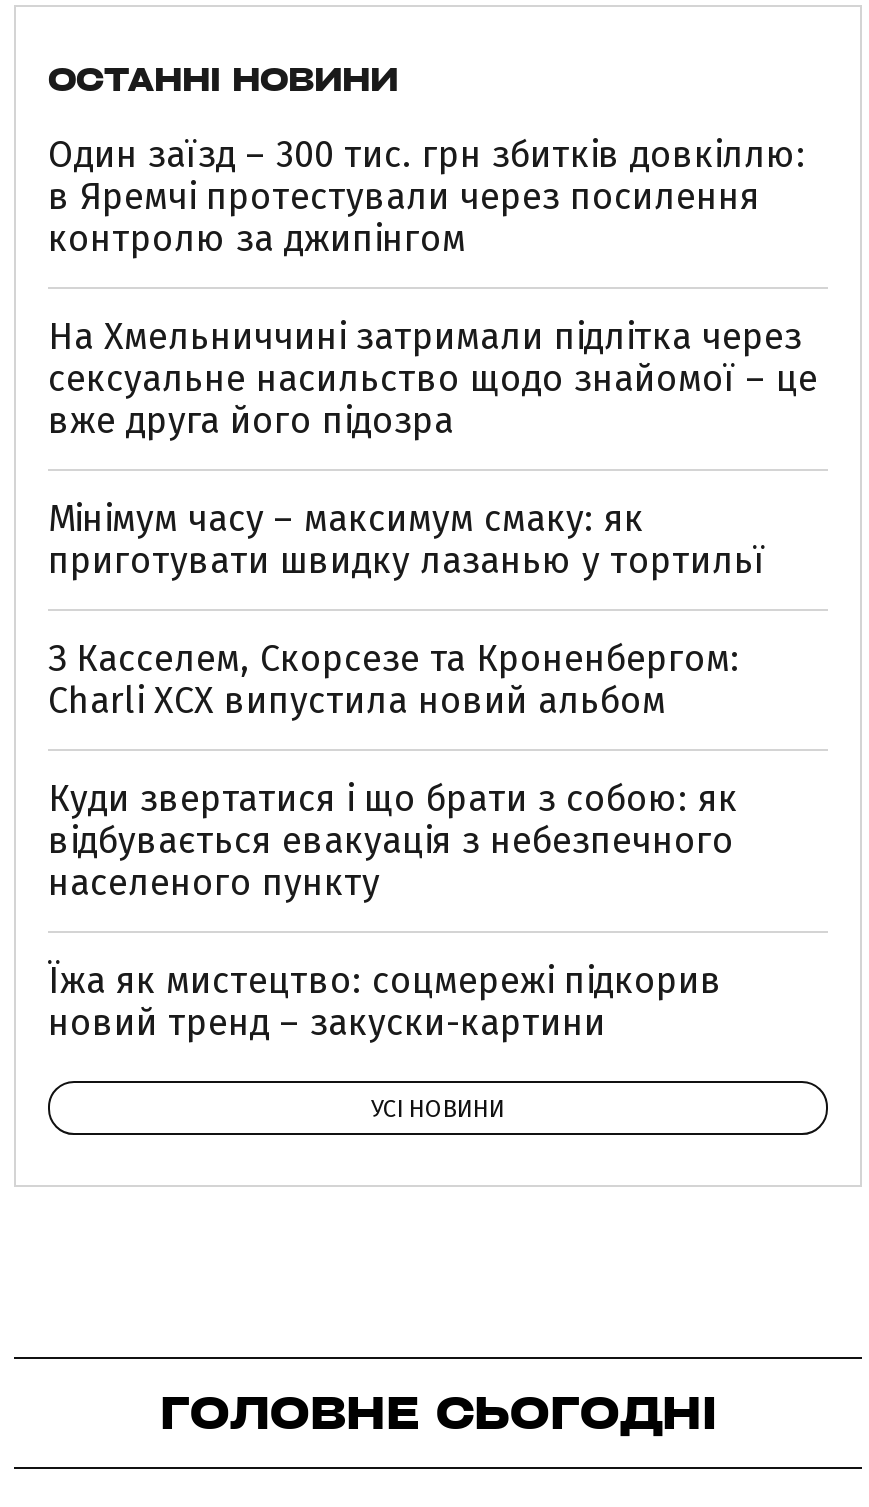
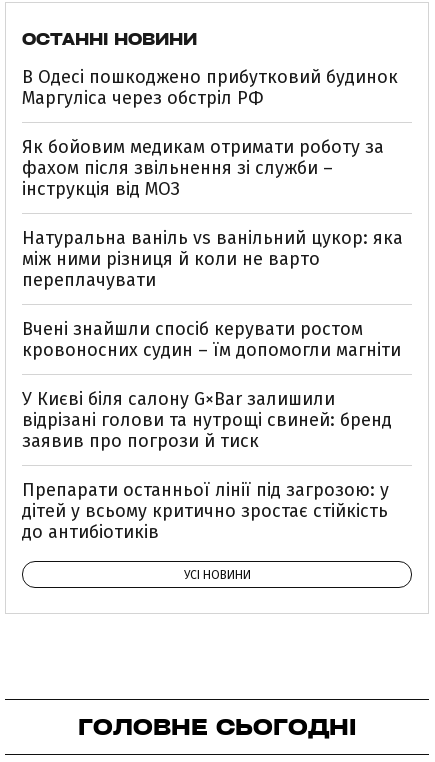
- Один заїзд – 300 тис. грн збитків довкіллю:
- в Яремчі протестували через посилення
- контролю за джипінгом
+ В Одесі пошкоджено прибутковий будинок
+ Маргуліса через обстріл РФ

- На Хмельниччині затримали підлітка через
- сексуальне насильство щодо знайомої – це
- вже друга його підозра
+ Як бойовим медикам отримати роботу за
+ фахом після звільнення зі служби –
+ інструкція від МОЗ

- Мінімум часу – максимум смаку: як
- приготувати швидку лазанью у тортильї
+ Натуральна ваніль vs ванільний цукор: яка
+ між ними різниця й коли не варто
+ переплачувати

- З Касселем, Скорсезе та Кроненбергом:
- Charli XCX випустила новий альбом
+ Вчені знайшли спосіб керувати ростом
+ кровоносних судин – їм допомогли магніти

- Куди звертатися і що брати з собою: як
- відбувається евакуація з небезпечного
- населеного пункту
+ У Києві біля салону G×Bar залишили
+ відрізані голови та нутрощі свиней: бренд
+ заявив про погрози й тиск

- Їжа як мистецтво: соцмережі підкорив
- новий тренд – закуски-картини
+ Препарати останньої лінії під загрозою: у
+ дітей у всьому критично зростає стійкість
+ до антибіотиків
